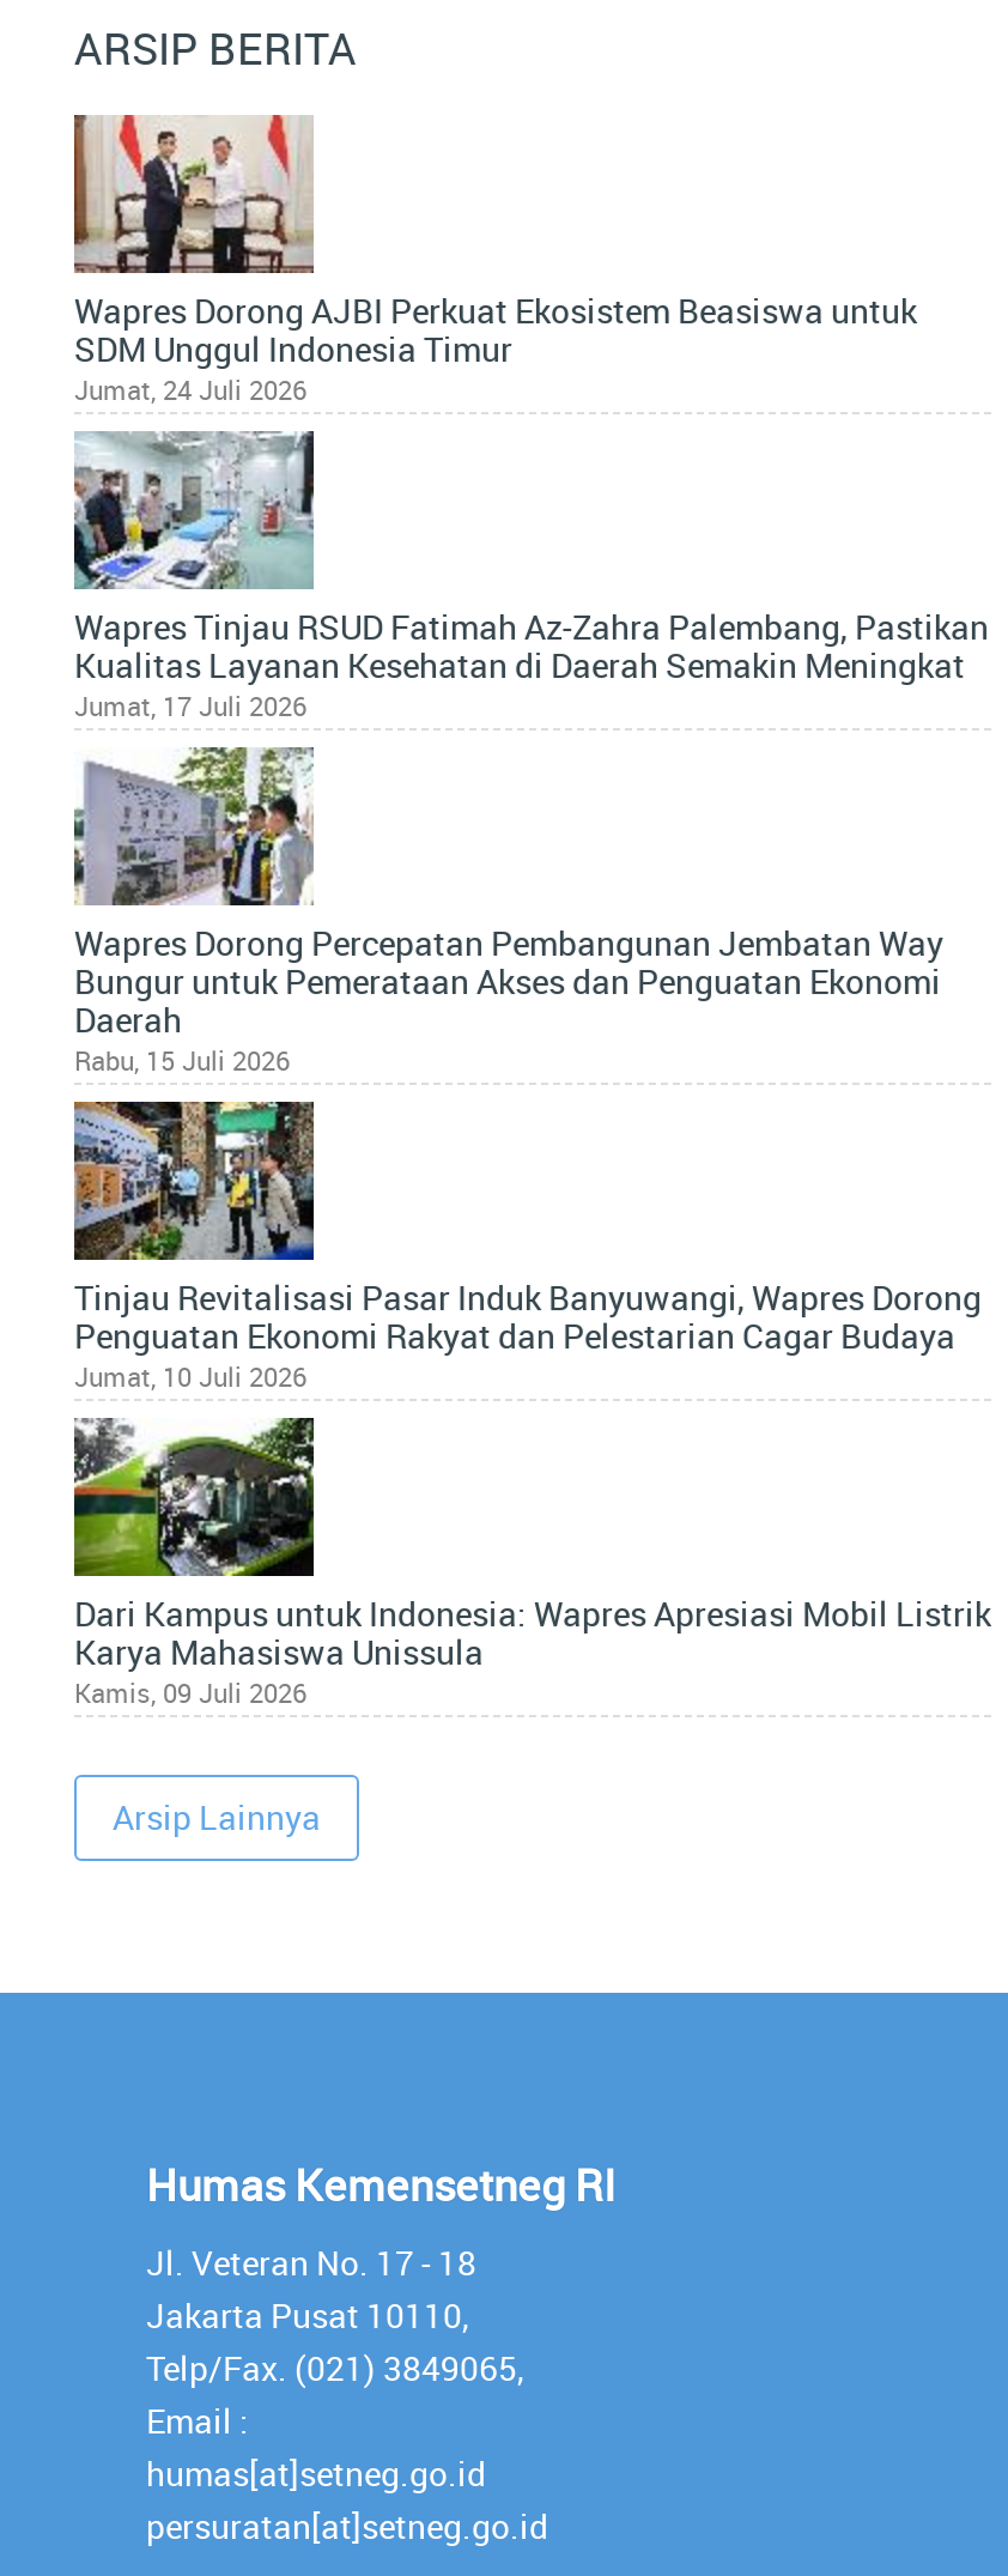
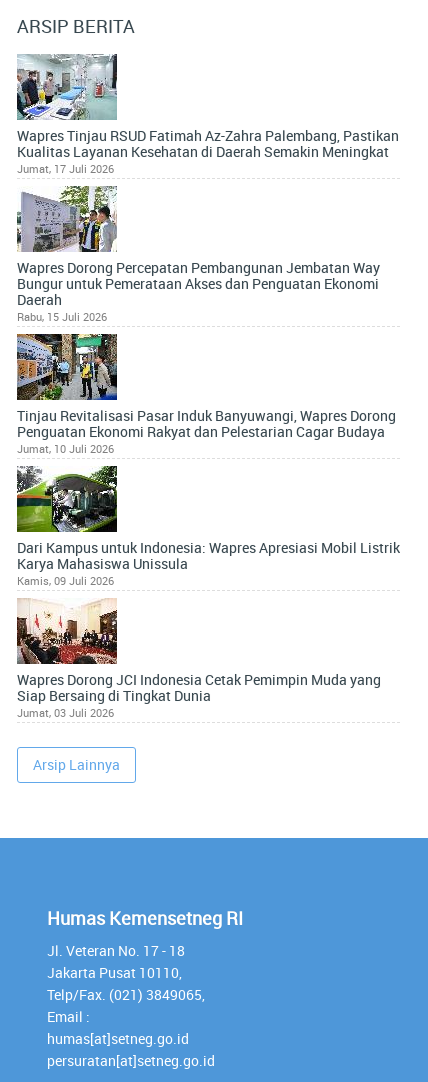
- [image]
- Wapres Dorong AJBI Perkuat Ekosistem Beasiswa untuk
- SDM Unggul Indonesia Timur
- Jumat, 24 Juli 2026

moved up: [image] | Wapres Tinjau RSUD Fatimah Az-Zahra Palembang, Pastikan | Kualitas Layanan Kesehatan di Daerah Semakin Meningkat | ... | Karya Mahasiswa Unissula | Kamis, 09 Juli 2026

+ [image]
+ Wapres Dorong JCI Indonesia Cetak Pemimpin Muda yang
+ Siap Bersaing di Tingkat Dunia
+ Jumat, 03 Juli 2026
